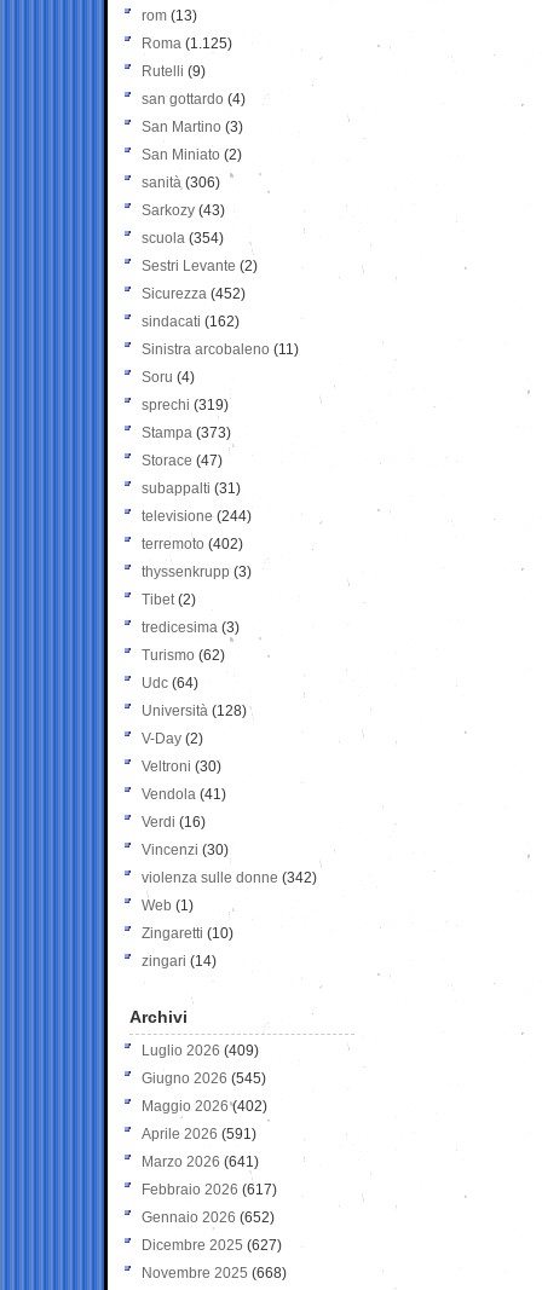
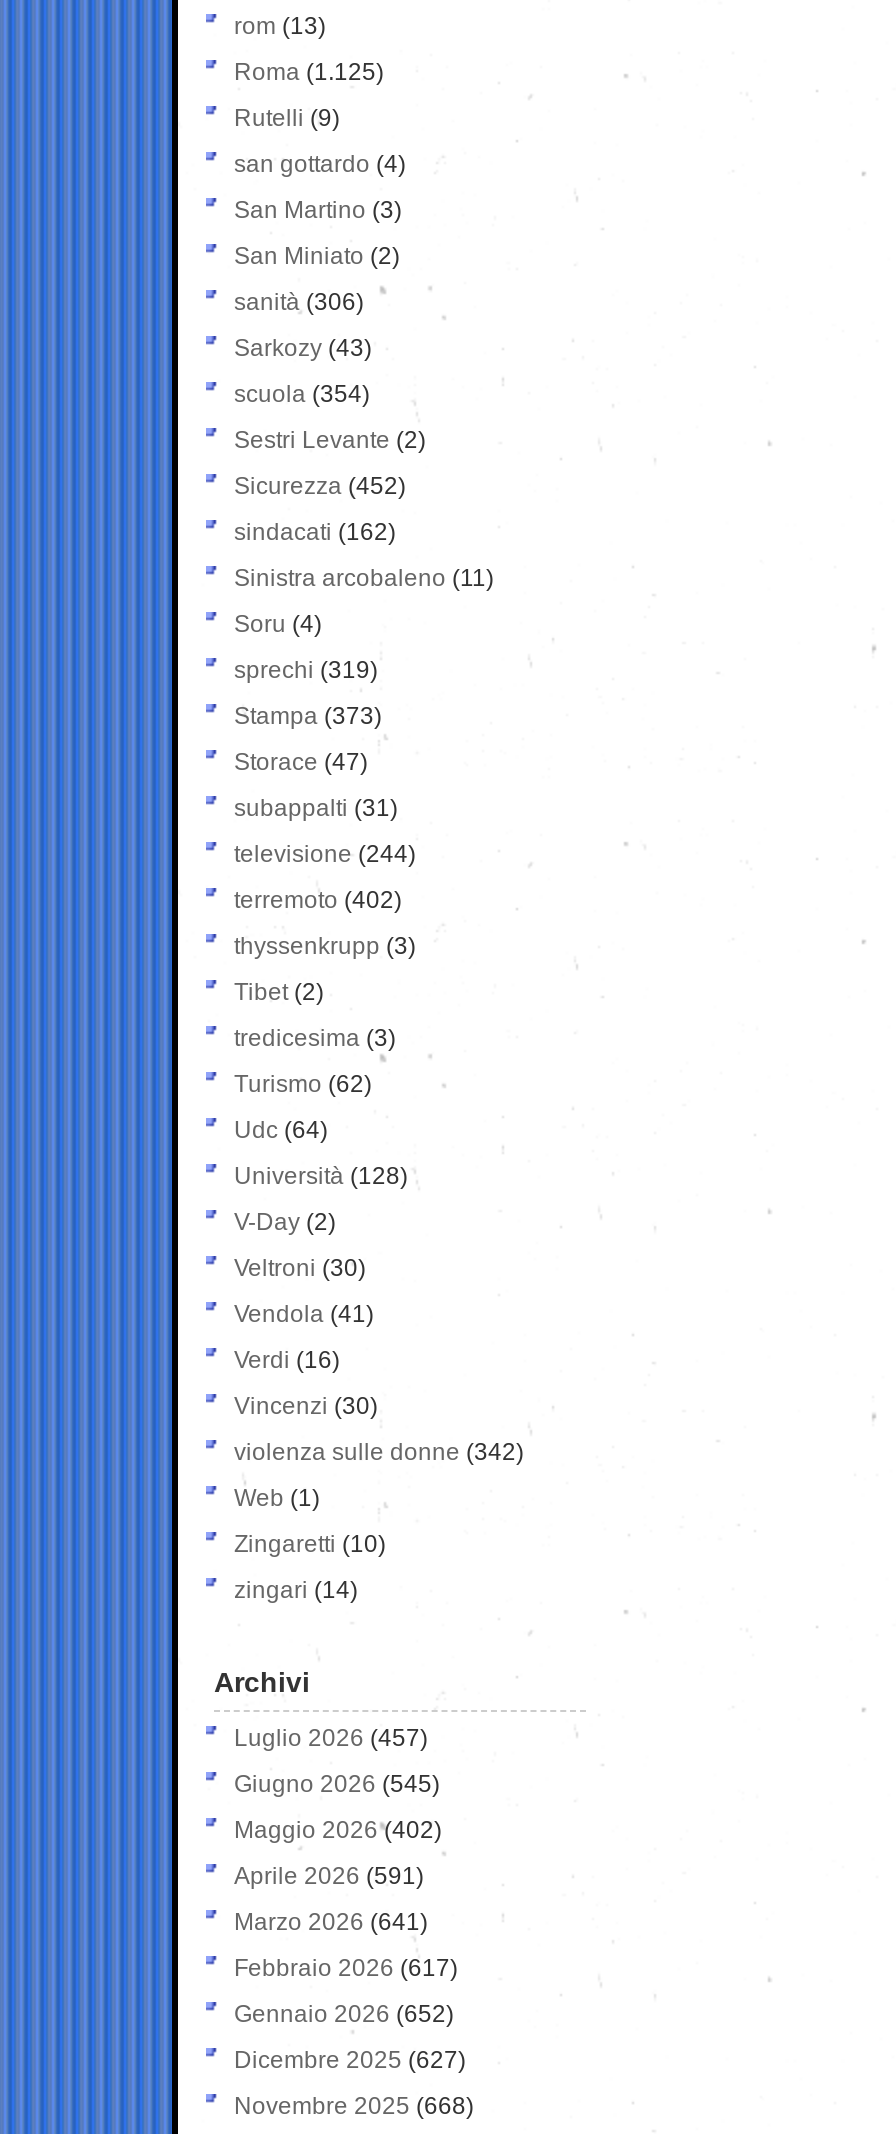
- Luglio 2026 (409)
+ Luglio 2026 (457)
